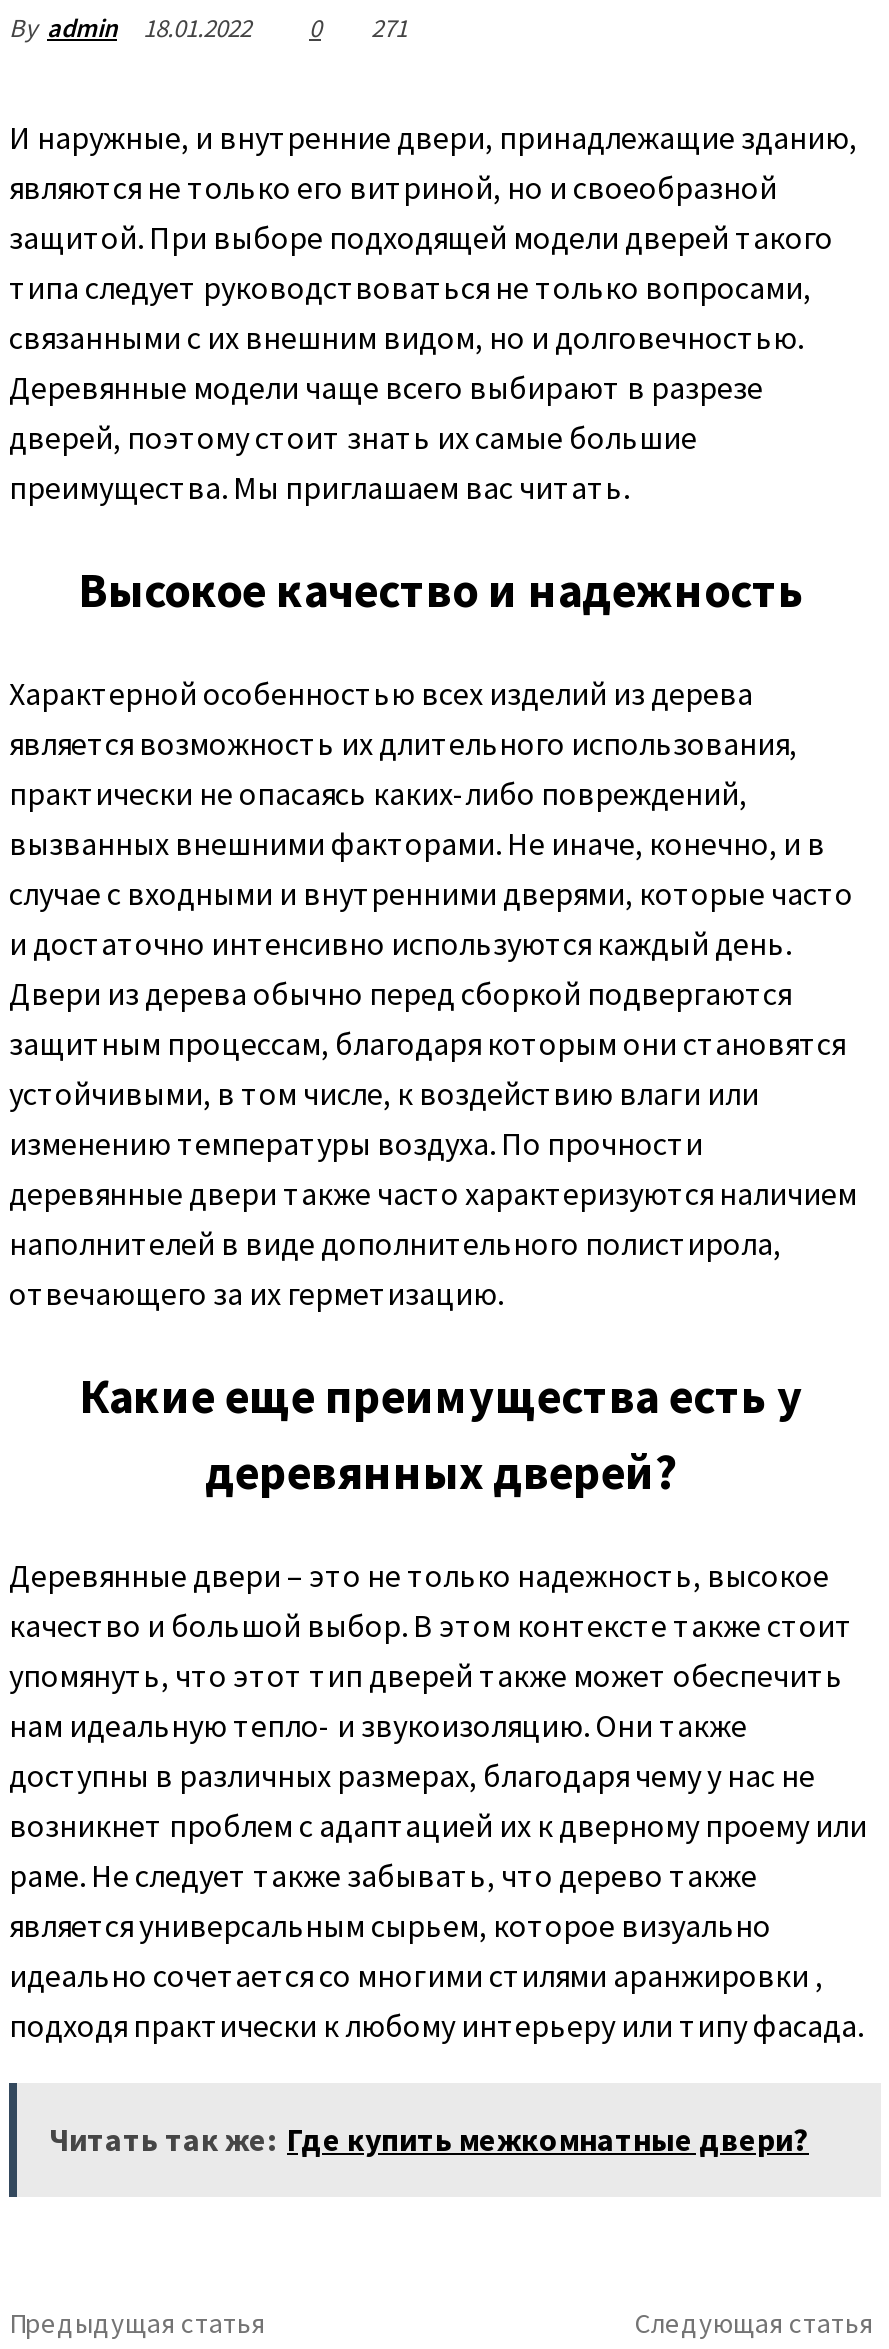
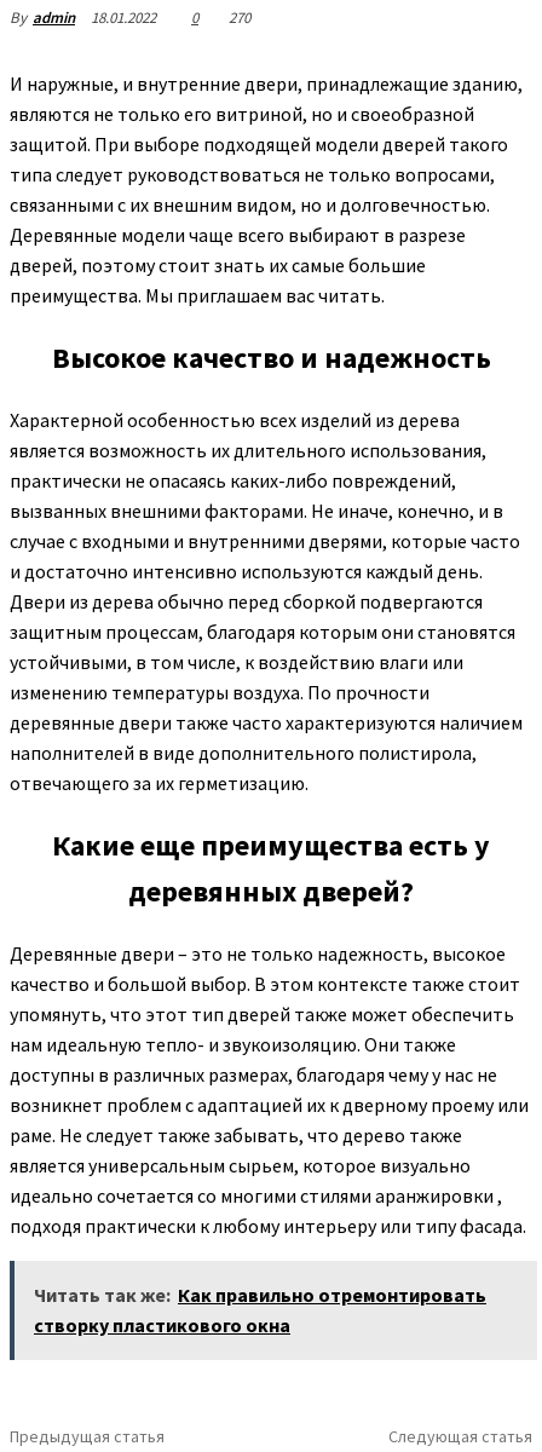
- By admin 18.01.2022 0 271
+ By admin 18.01.2022 0 270

- Читать так же: Где купить межкомнатные двери?
+ Читать так же: Как правильно отремонтировать
+ створку пластикового окна
